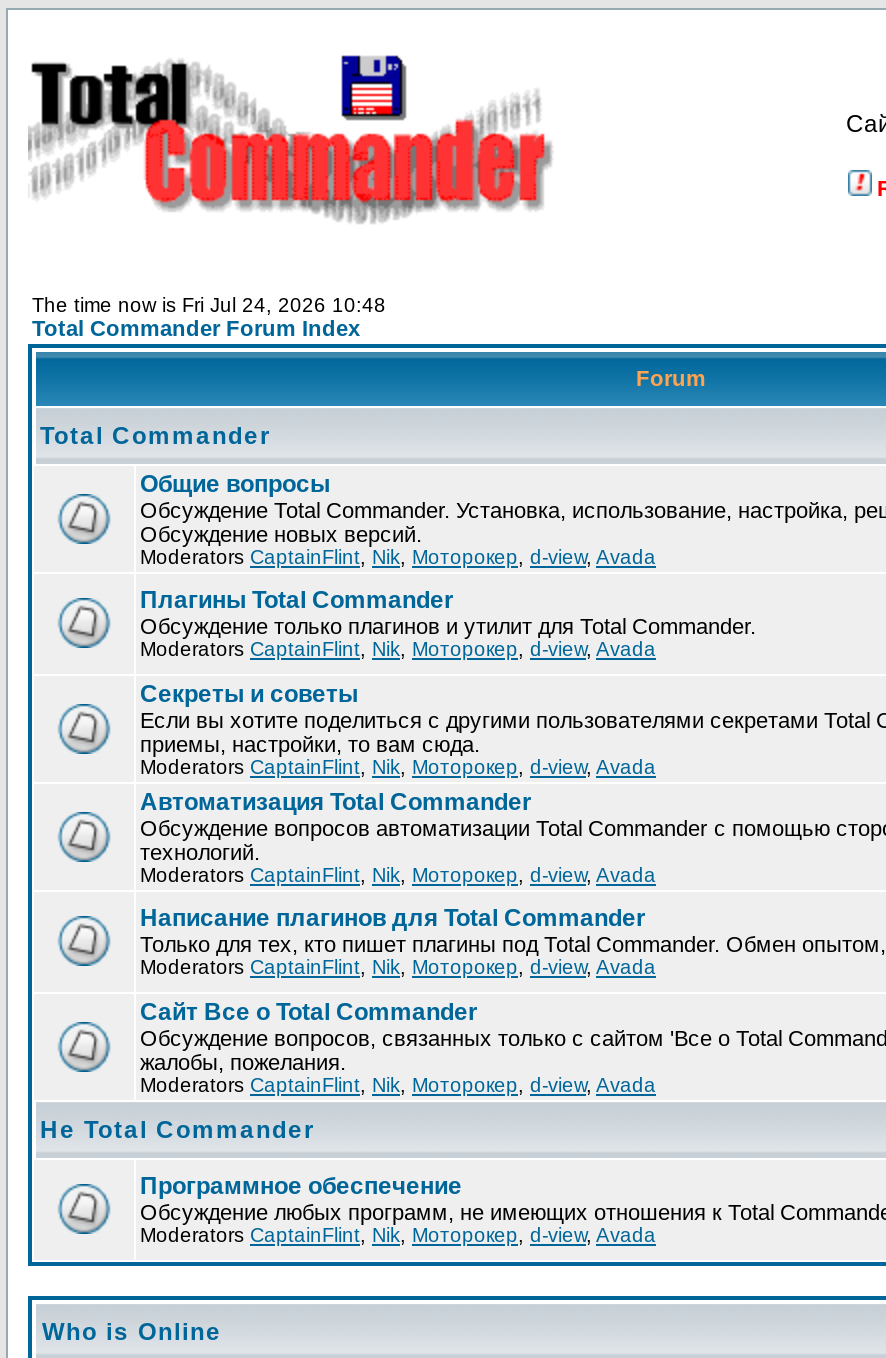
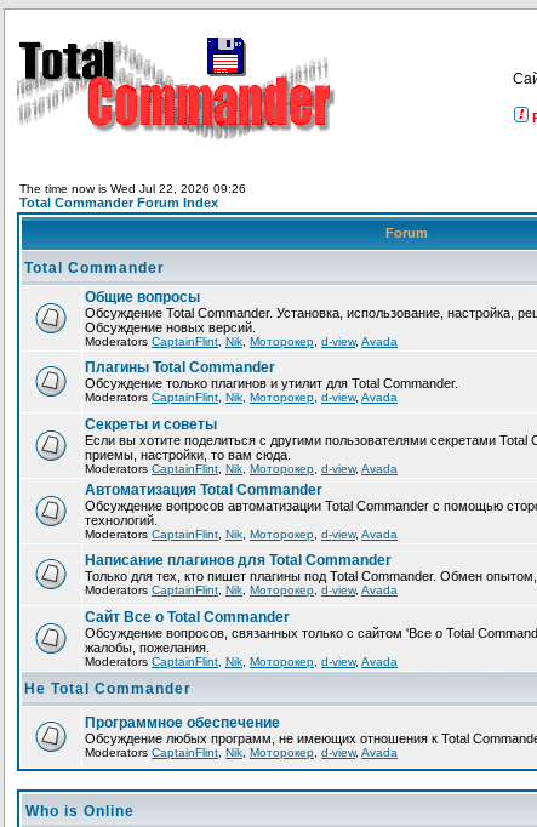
- The time now is Fri Jul 24, 2026 10:48
+ The time now is Wed Jul 22, 2026 09:26
